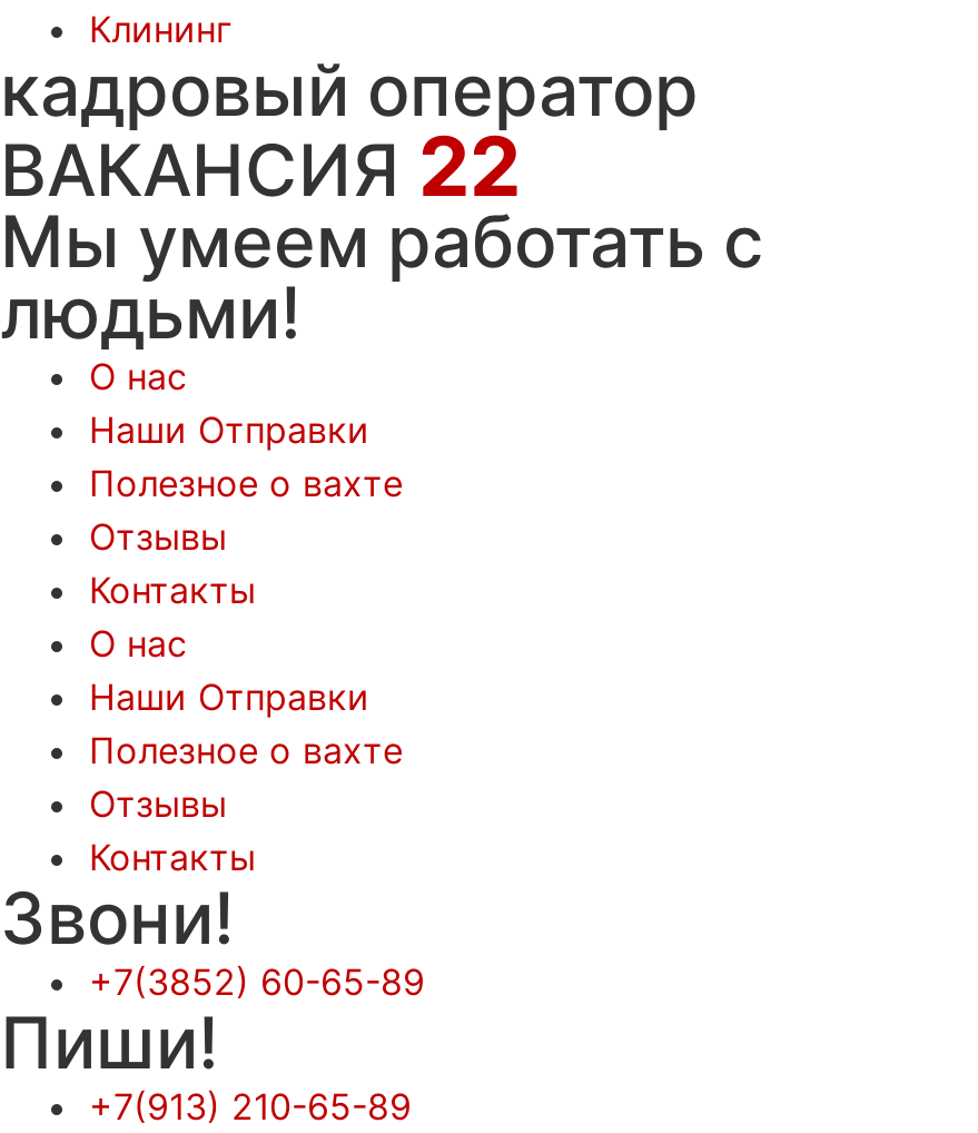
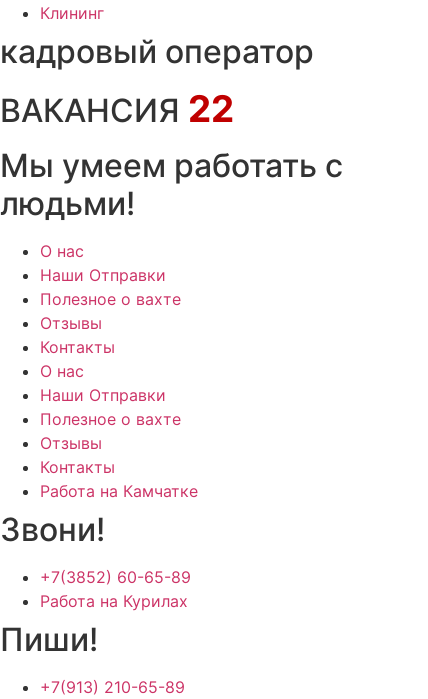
+ Работа на Камчатке

+ Работа на Курилах
